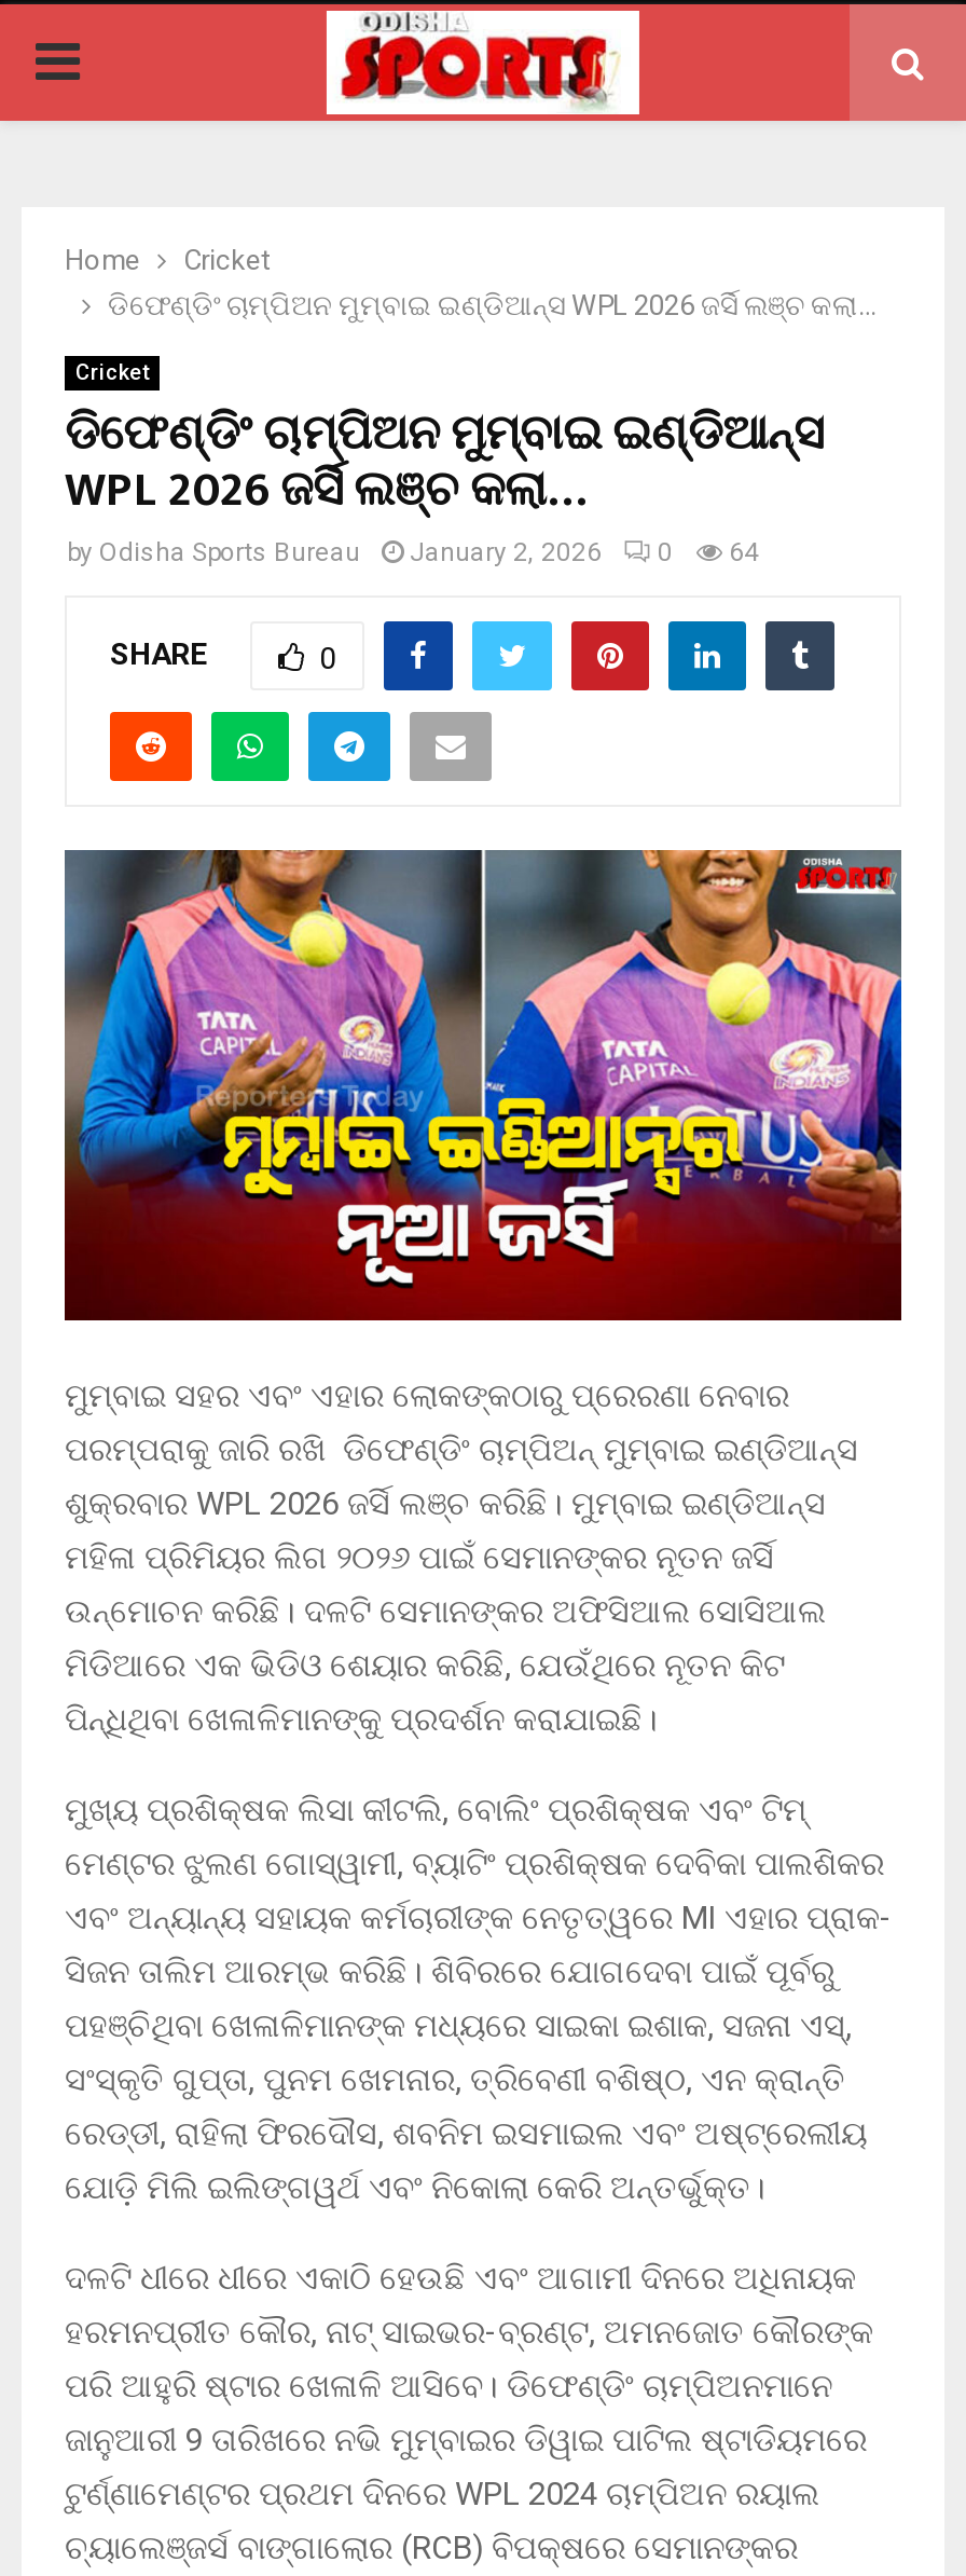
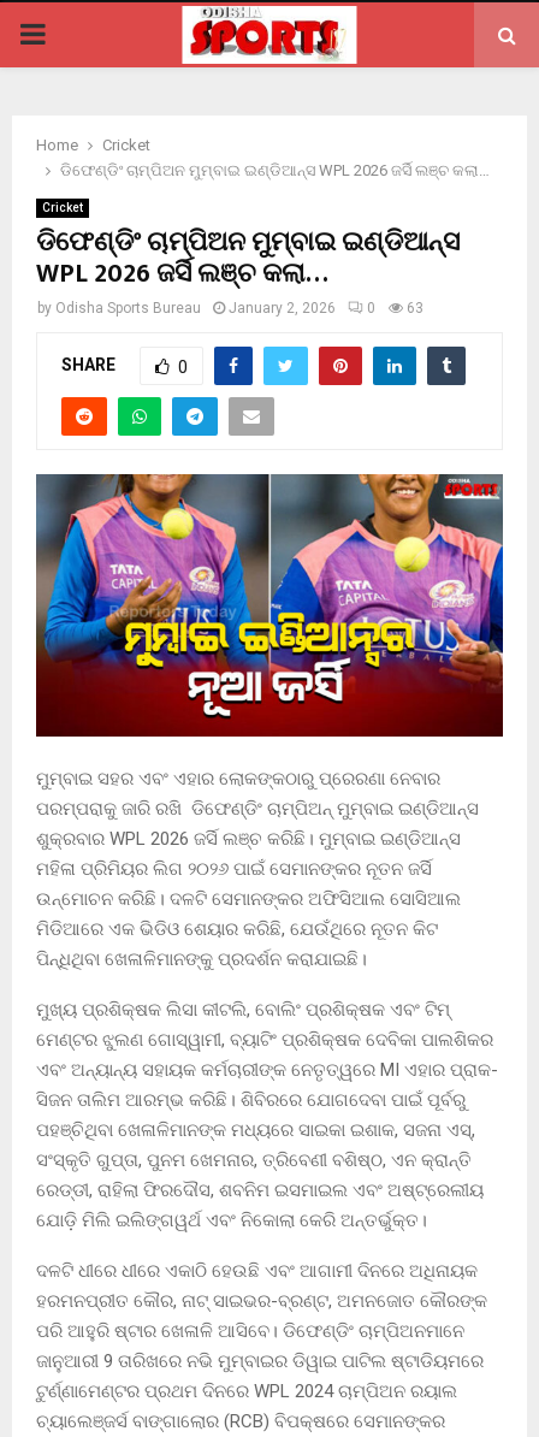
- by Odisha Sports Bureau January 2, 2026 0 64
+ by Odisha Sports Bureau January 2, 2026 0 63
